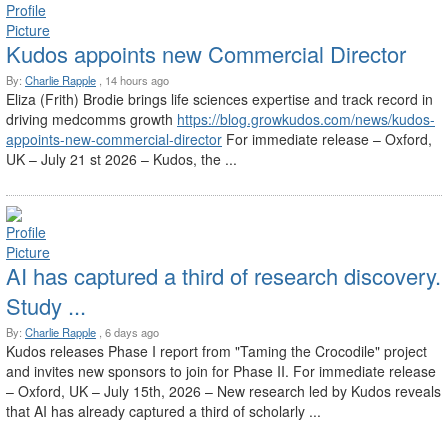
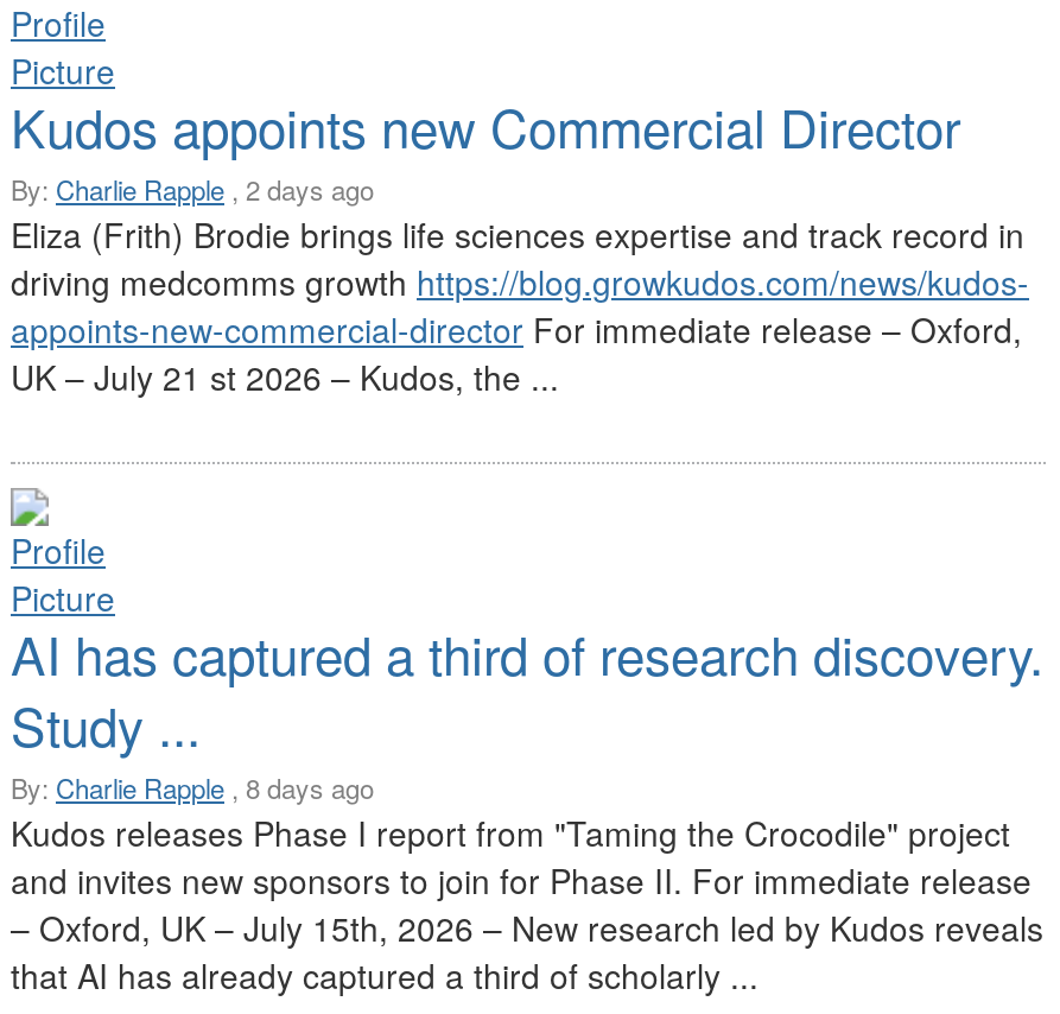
- By: Charlie Rapple, 14 hours ago
+ By: Charlie Rapple, 2 days ago

- By: Charlie Rapple, 6 days ago
+ By: Charlie Rapple, 8 days ago
